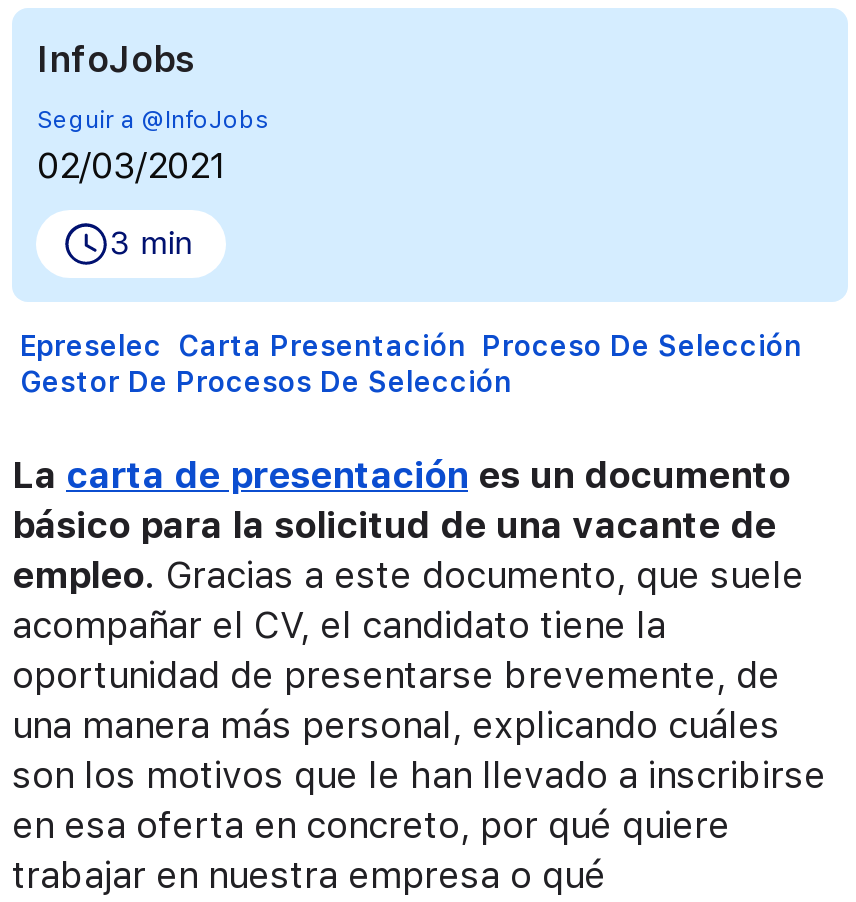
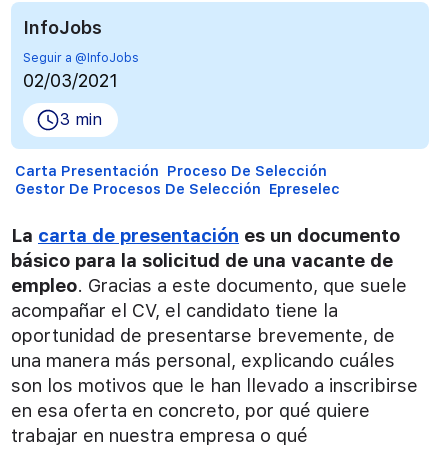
- Epreselec Carta Presentación Proceso De Selección
- Gestor De Procesos De Selección
+ Carta Presentación Proceso De Selección
+ Gestor De Procesos De Selección Epreselec
